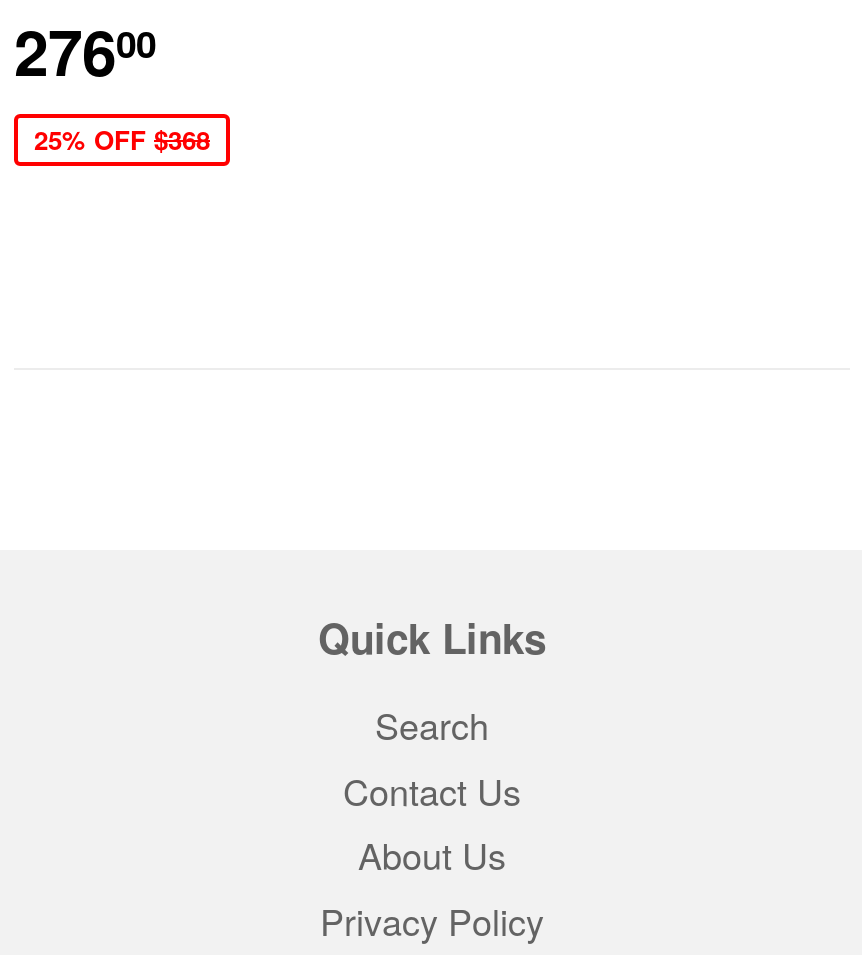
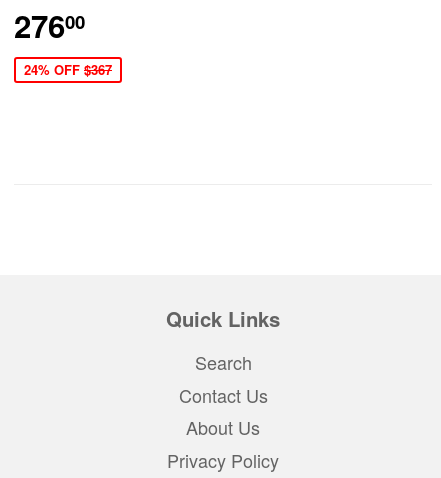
- 25% OFF $368
+ 24% OFF $367
